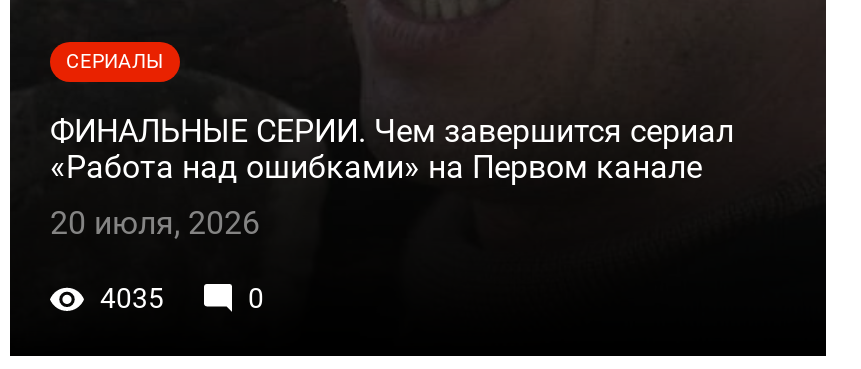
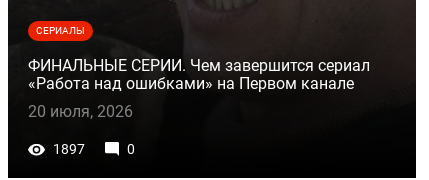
- 4035
+ 1897
